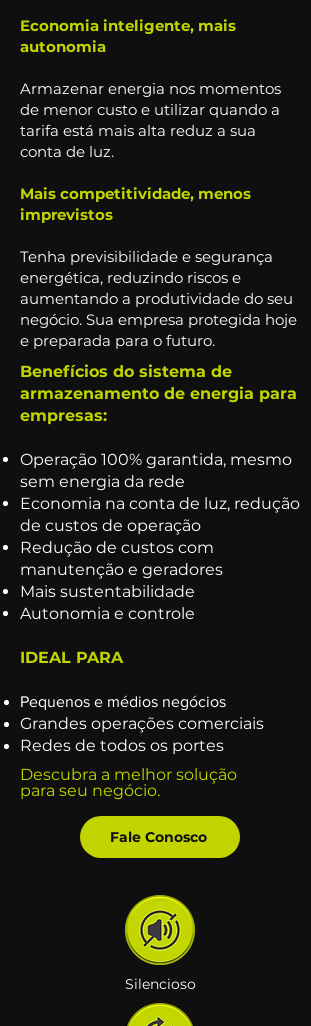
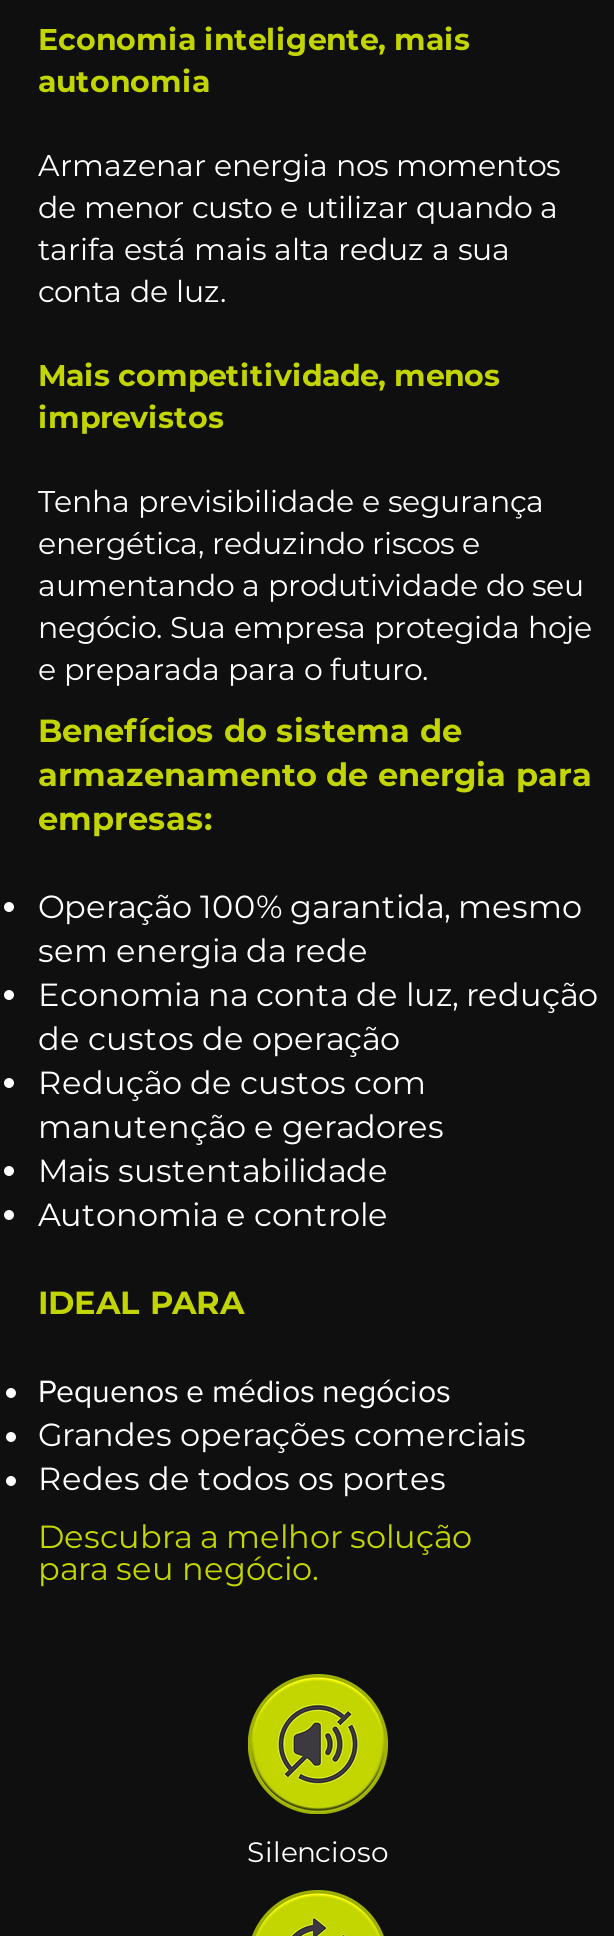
- Fale Conosco
